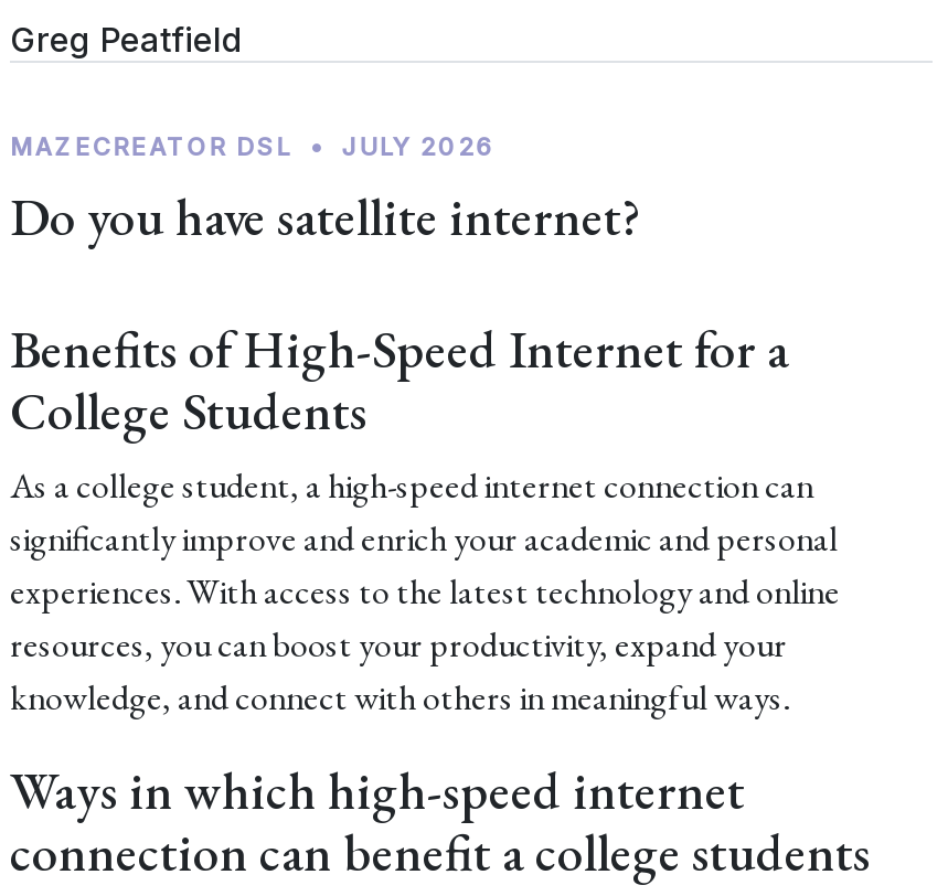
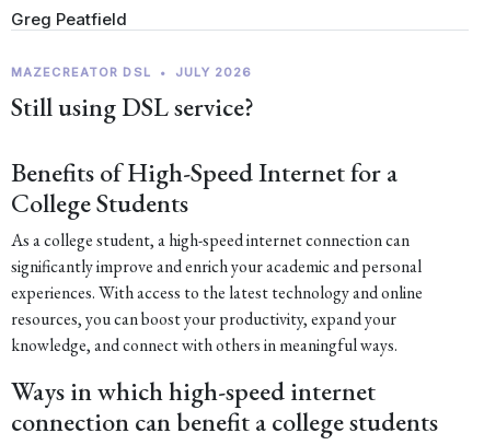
- Do you have satellite internet?
+ Still using DSL service?
